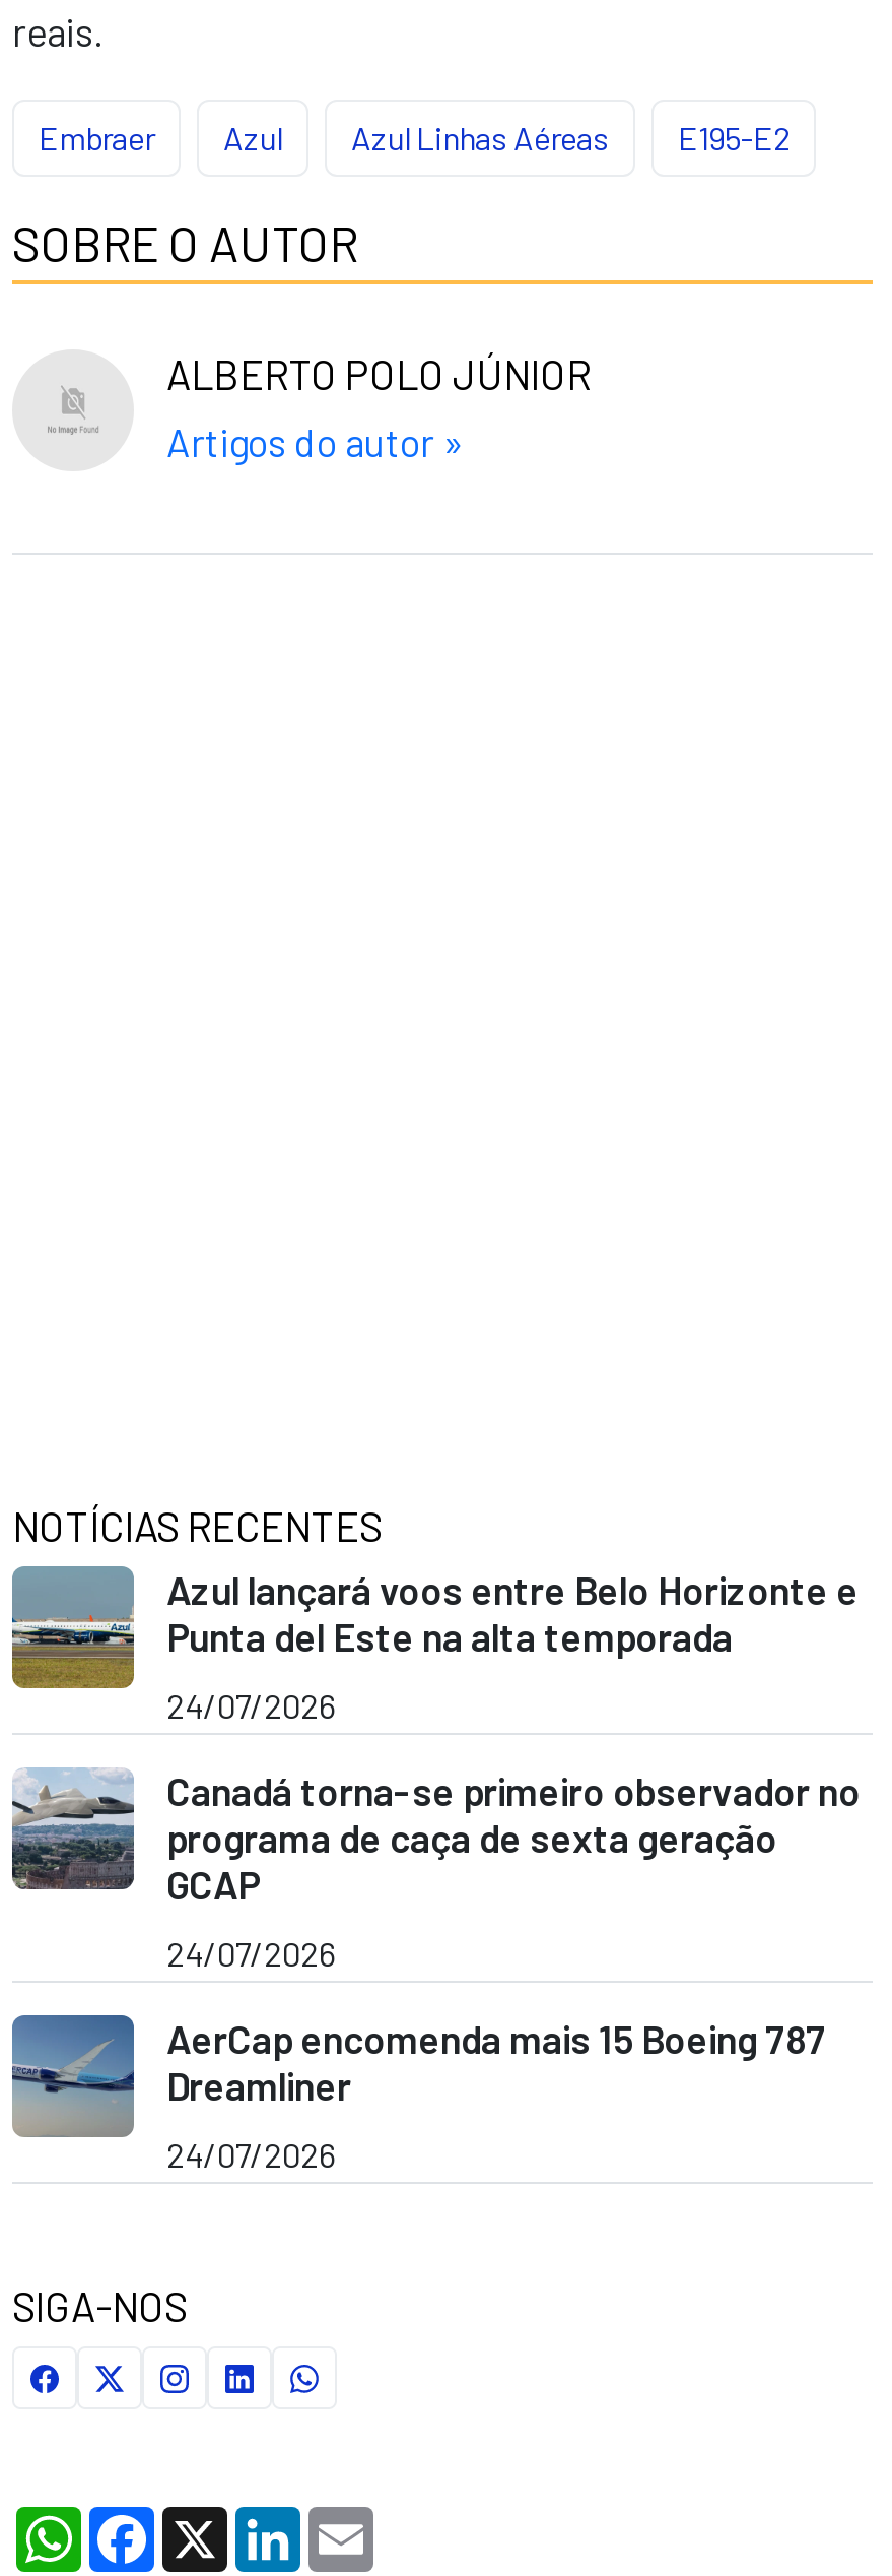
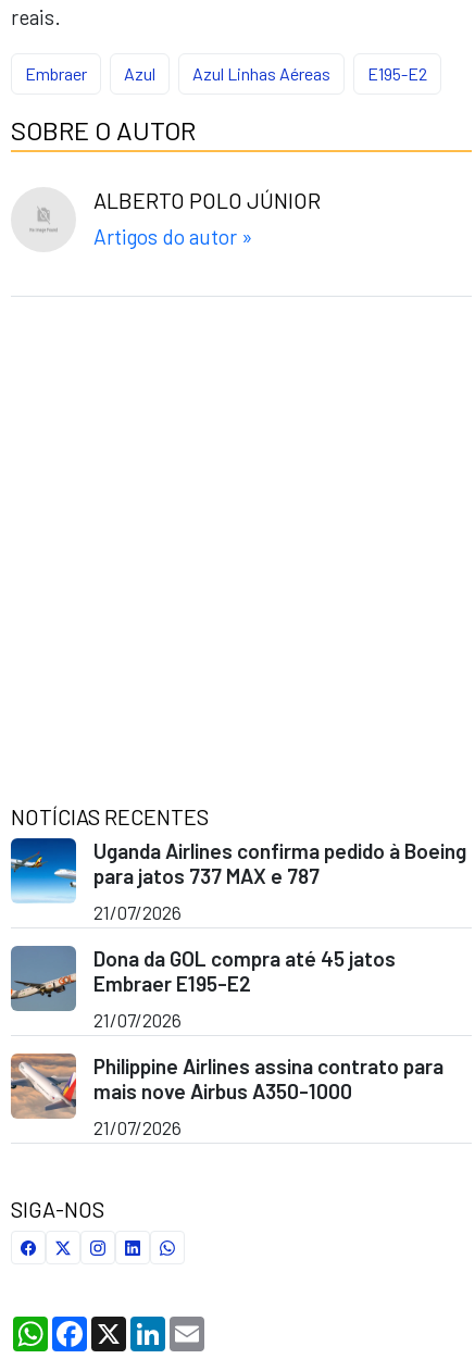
- [image]
- Azul lançará voos entre Belo Horizonte e
- Punta del Este na alta temporada
+ [image]
+ Uganda Airlines confirma pedido à Boeing
+ para jatos 737 MAX e 787

- 24/07/2026
+ 21/07/2026

- [image]
- Canadá torna-se primeiro observador no
- programa de caça de sexta geração
- GCAP
+ [image]
+ Dona da GOL compra até 45 jatos
+ Embraer E195-E2

- 24/07/2026
+ 21/07/2026

- [image]
- AerCap encomenda mais 15 Boeing 787
- Dreamliner
+ [image]
+ Philippine Airlines assina contrato para
+ mais nove Airbus A350-1000

- 24/07/2026
+ 21/07/2026
